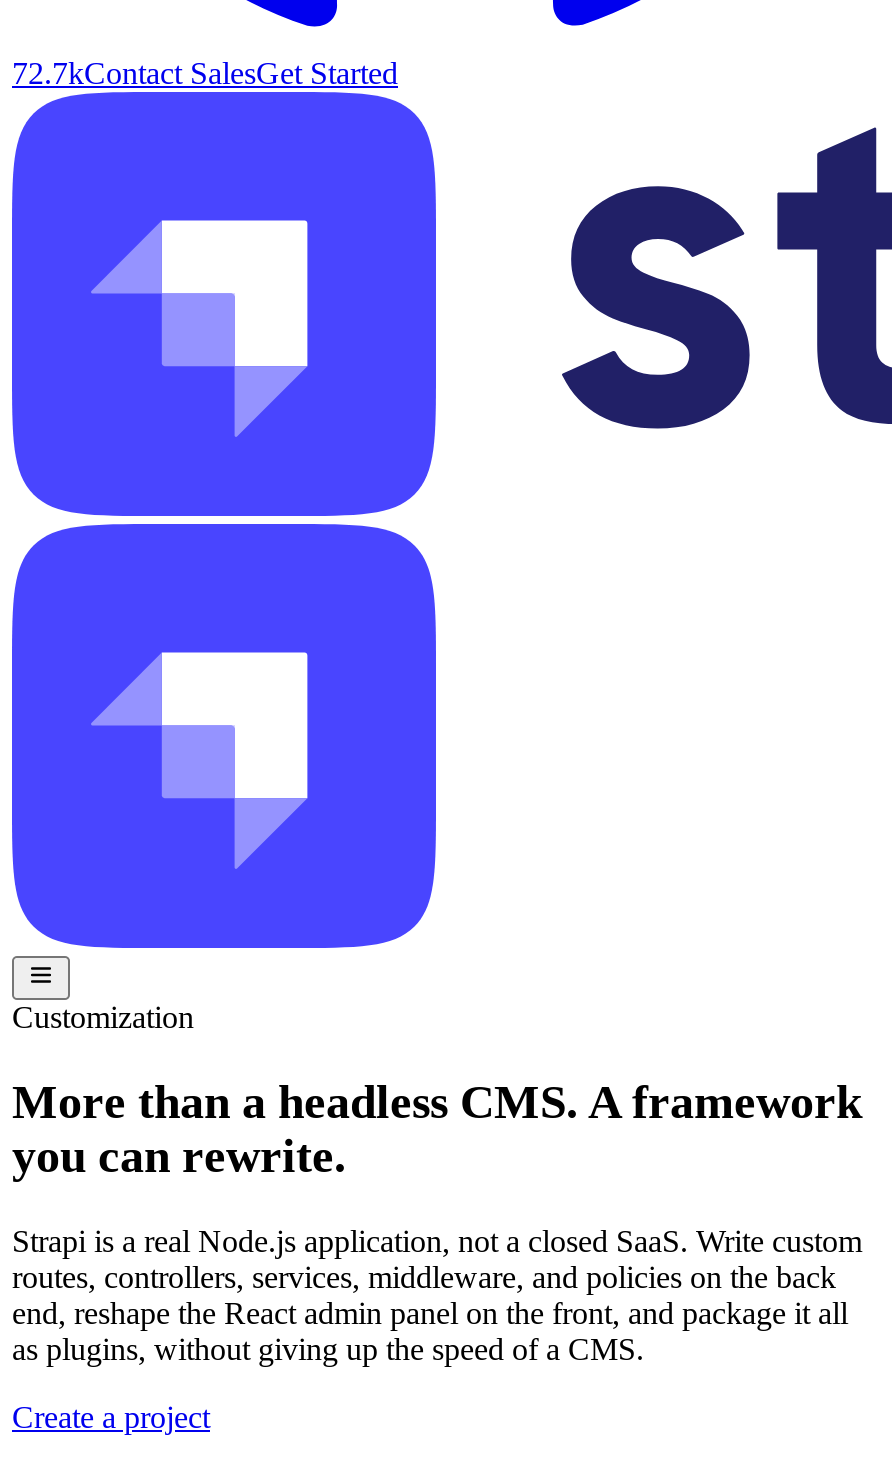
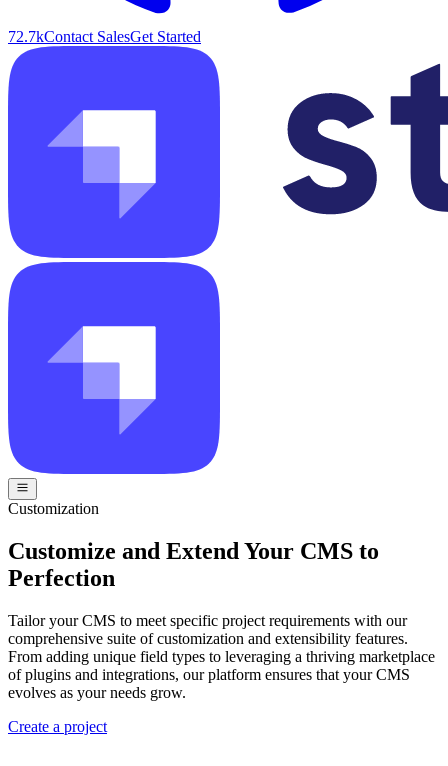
- More than a headless CMS. A framework
- you can rewrite.
+ Customize and Extend Your CMS to
+ Perfection

- Strapi is a real Node.js application, not a closed SaaS. Write custom
- routes, controllers, services, middleware, and policies on the back
- end, reshape the React admin panel on the front, and package it all
- as plugins, without giving up the speed of a CMS.
+ Tailor your CMS to meet specific project requirements with our
+ comprehensive suite of customization and extensibility features.
+ From adding unique field types to leveraging a thriving marketplace
+ of plugins and integrations, our platform ensures that your CMS
+ evolves as your needs grow.
